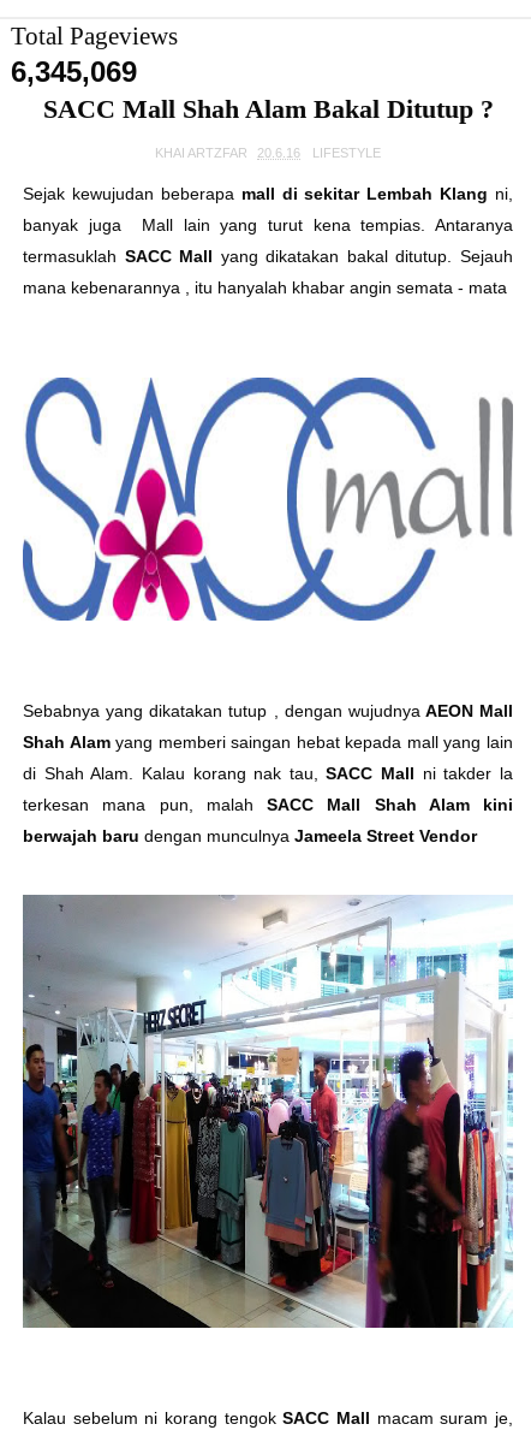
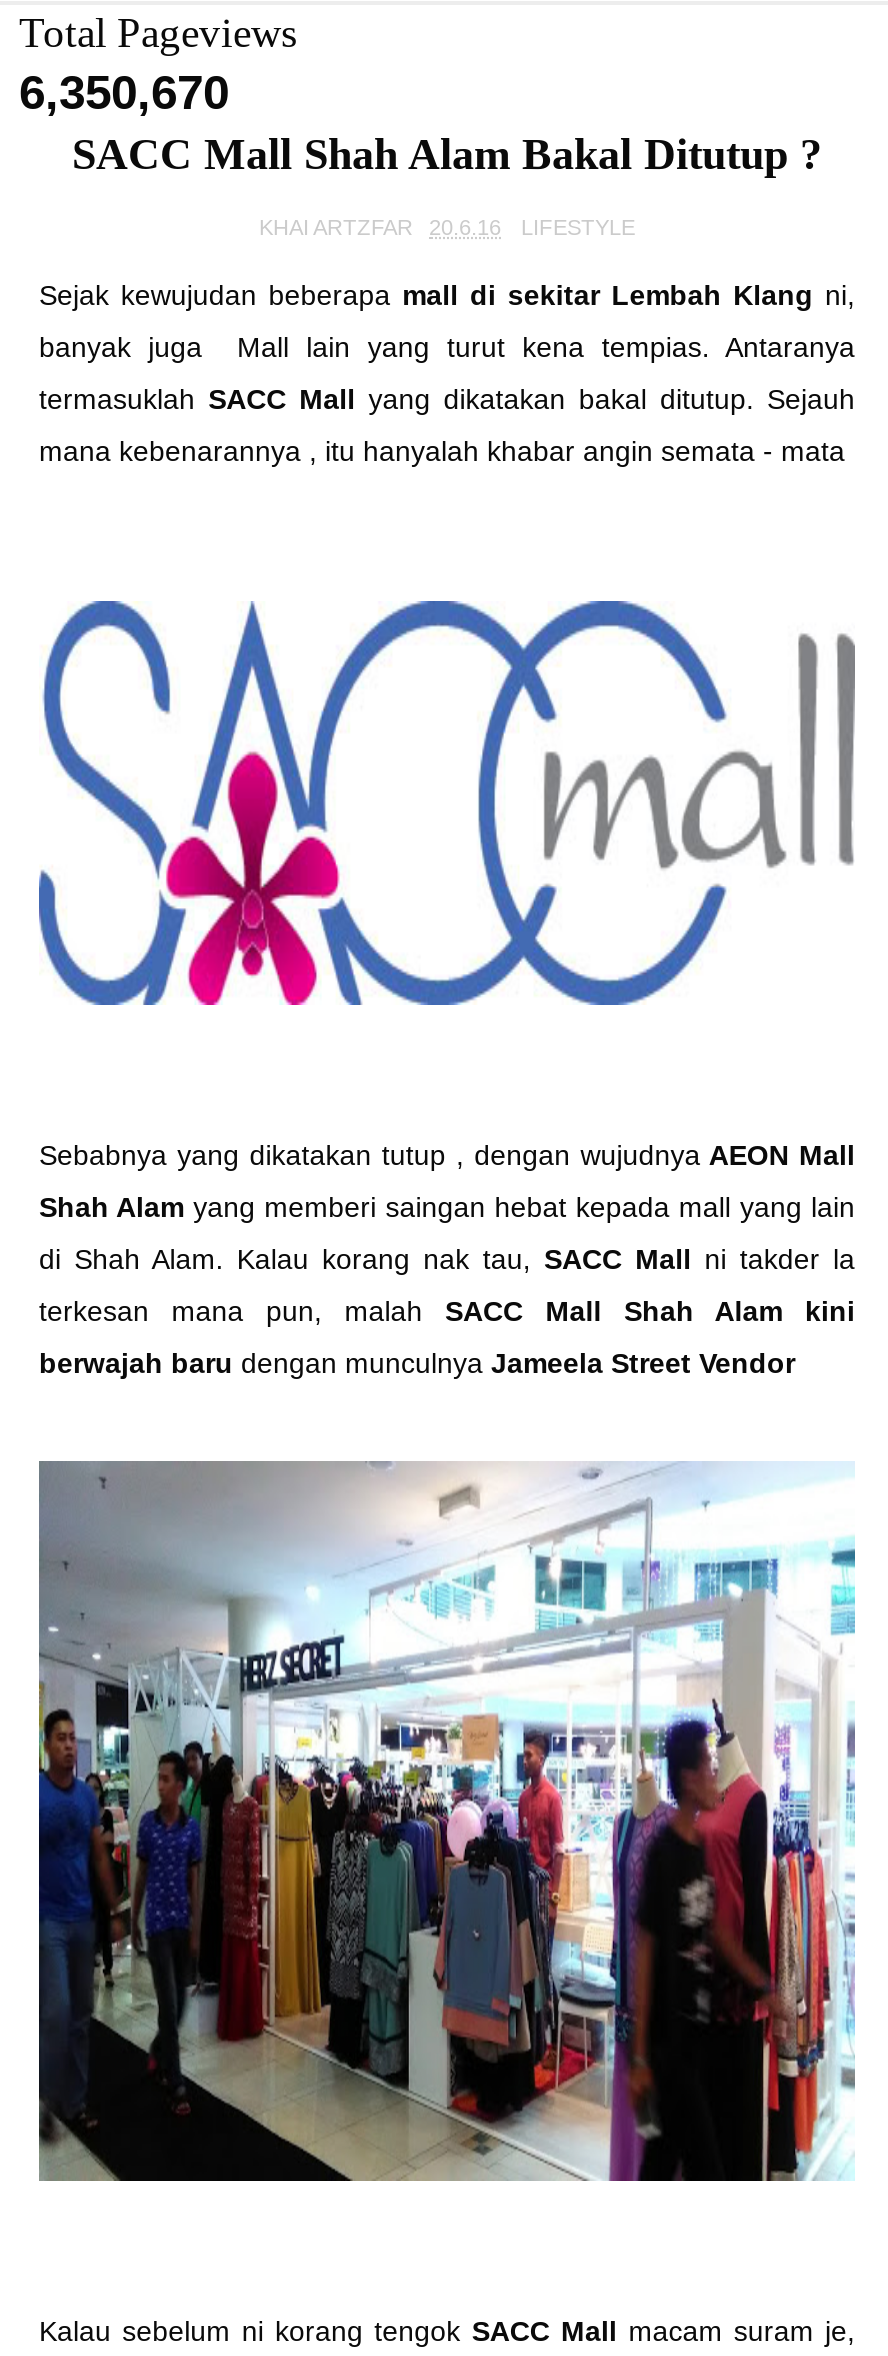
- 6,345,069
+ 6,350,670
